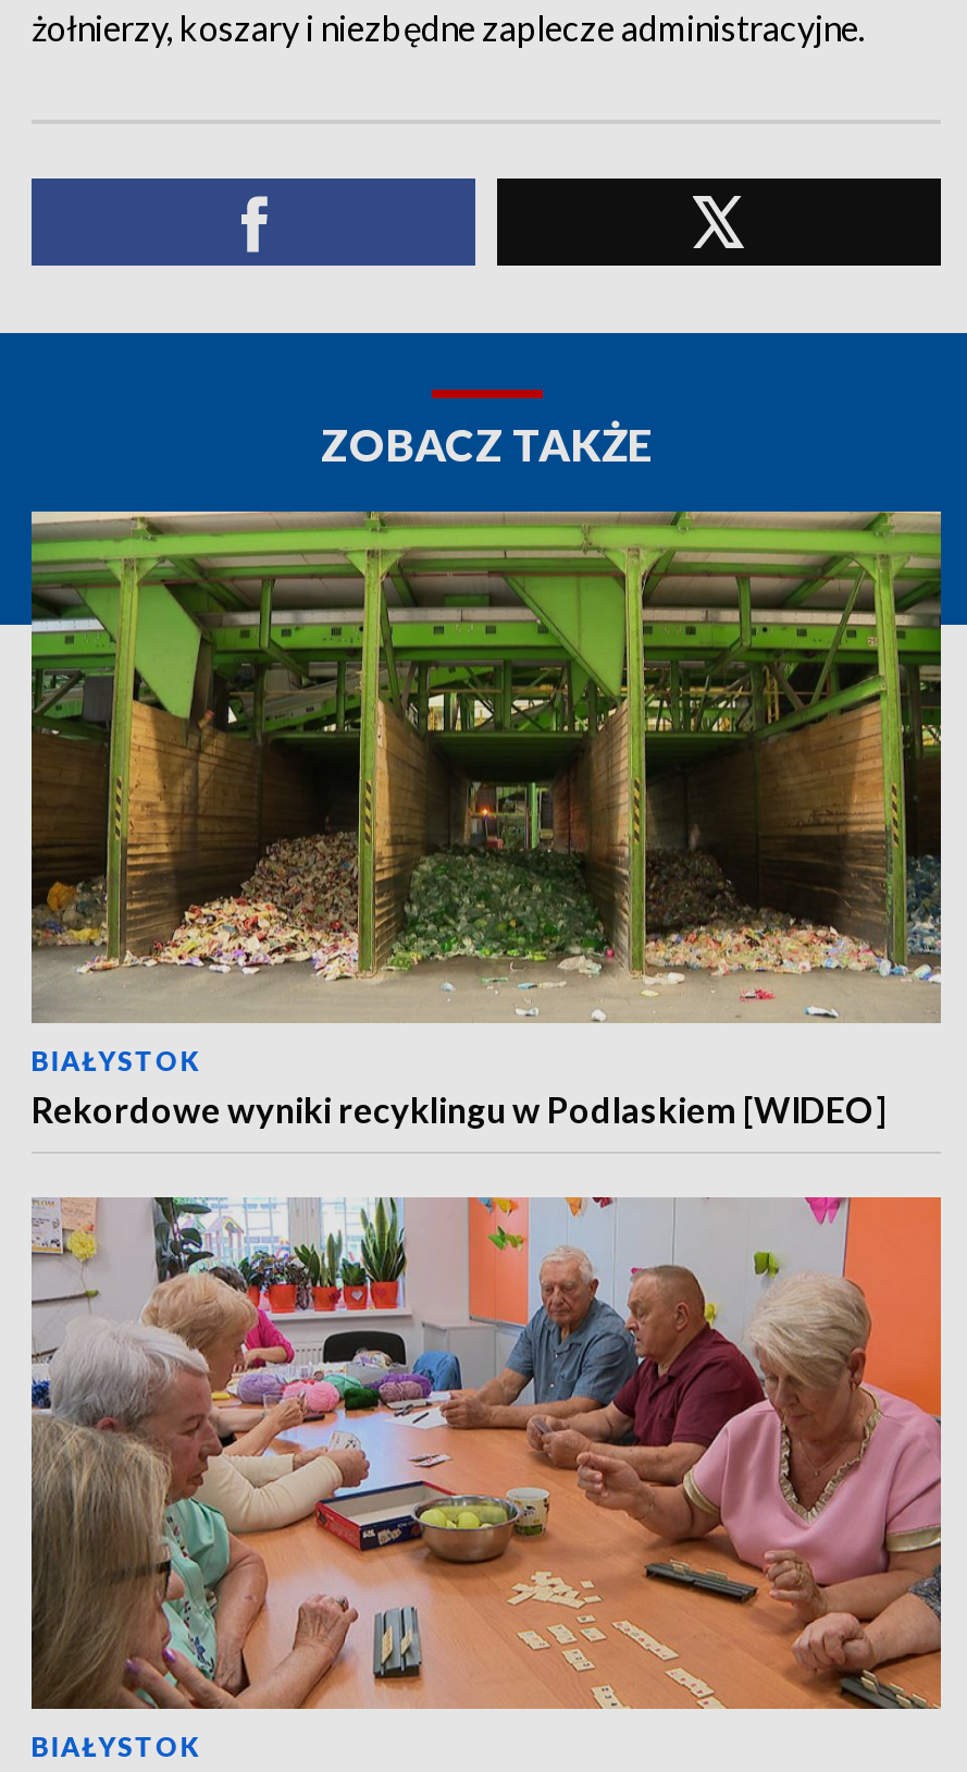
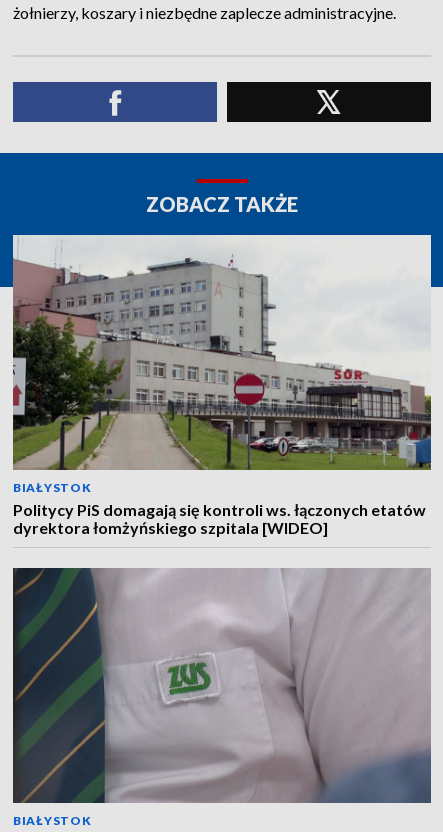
- [image]
- Rekordowe wyniki recyklingu w Podlaskiem [WIDEO]
+ [image]
+ Politycy PiS domagają się kontroli ws. łączonych etatów
+ dyrektora łomżyńskiego szpitala [WIDEO]

- [image]
+ [image]
